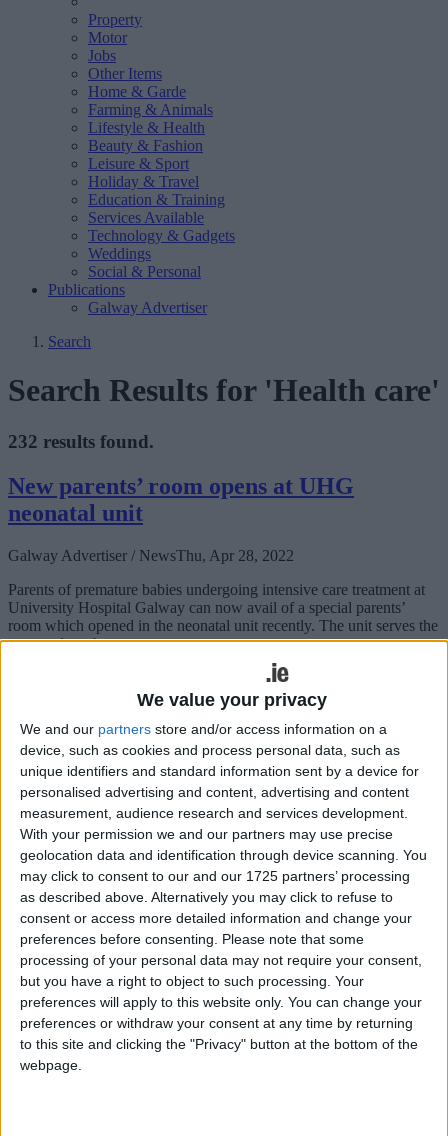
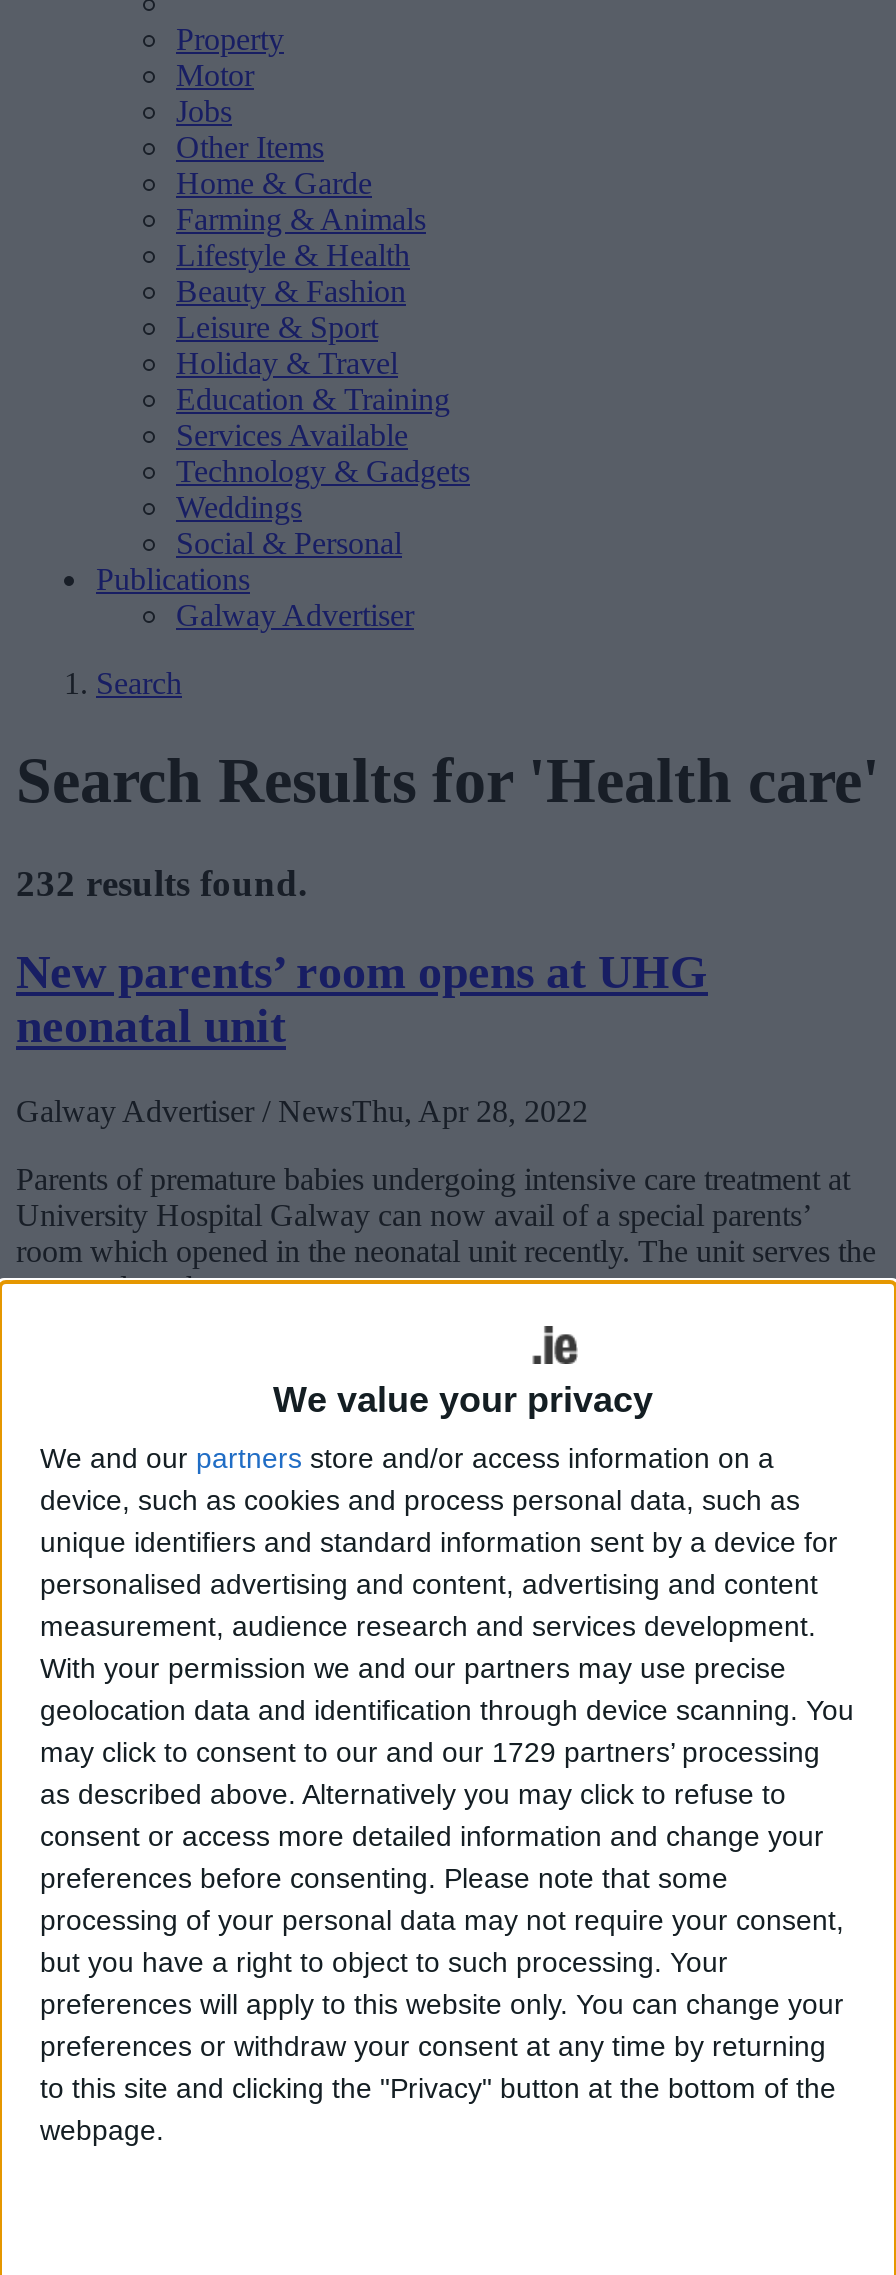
- may click to consent to our and our 1725 partners’ processing
+ may click to consent to our and our 1729 partners’ processing
